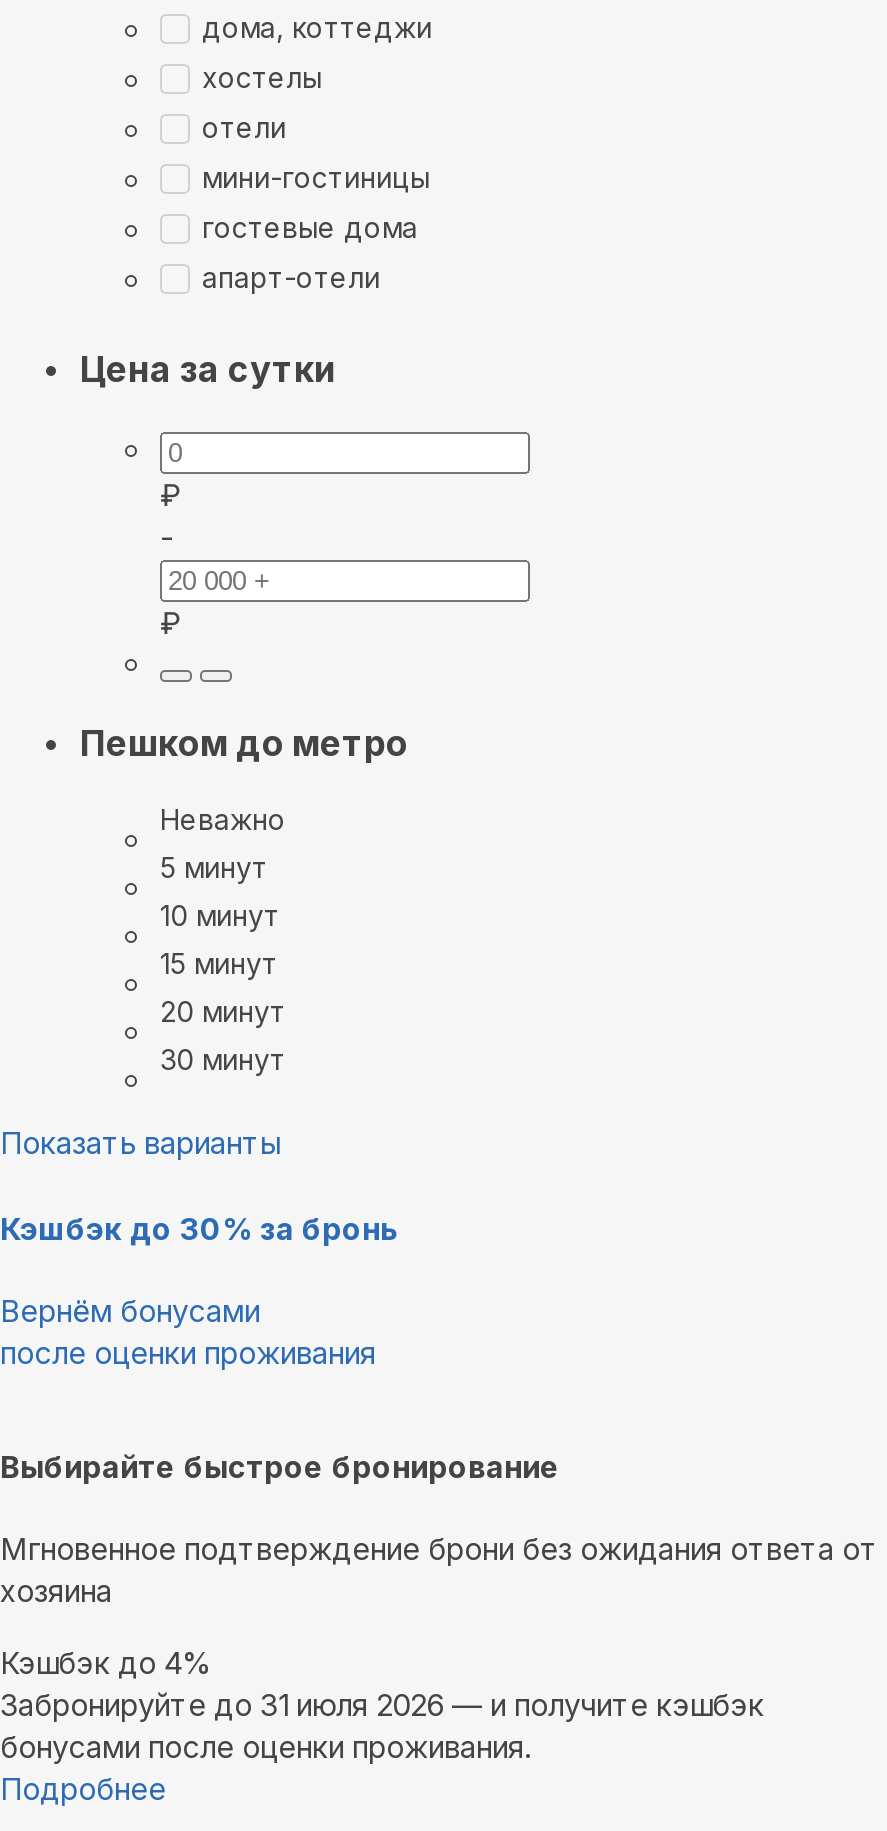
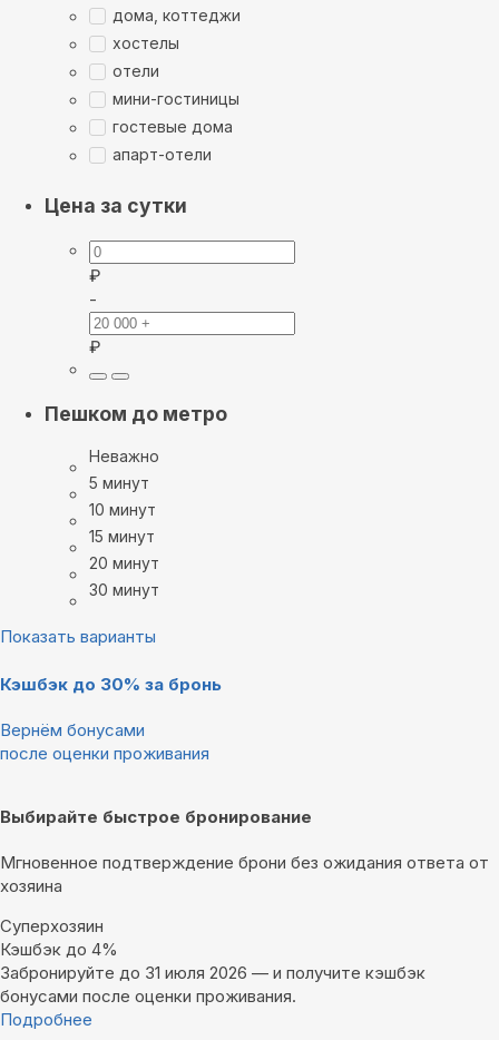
+ Суперхозяин
